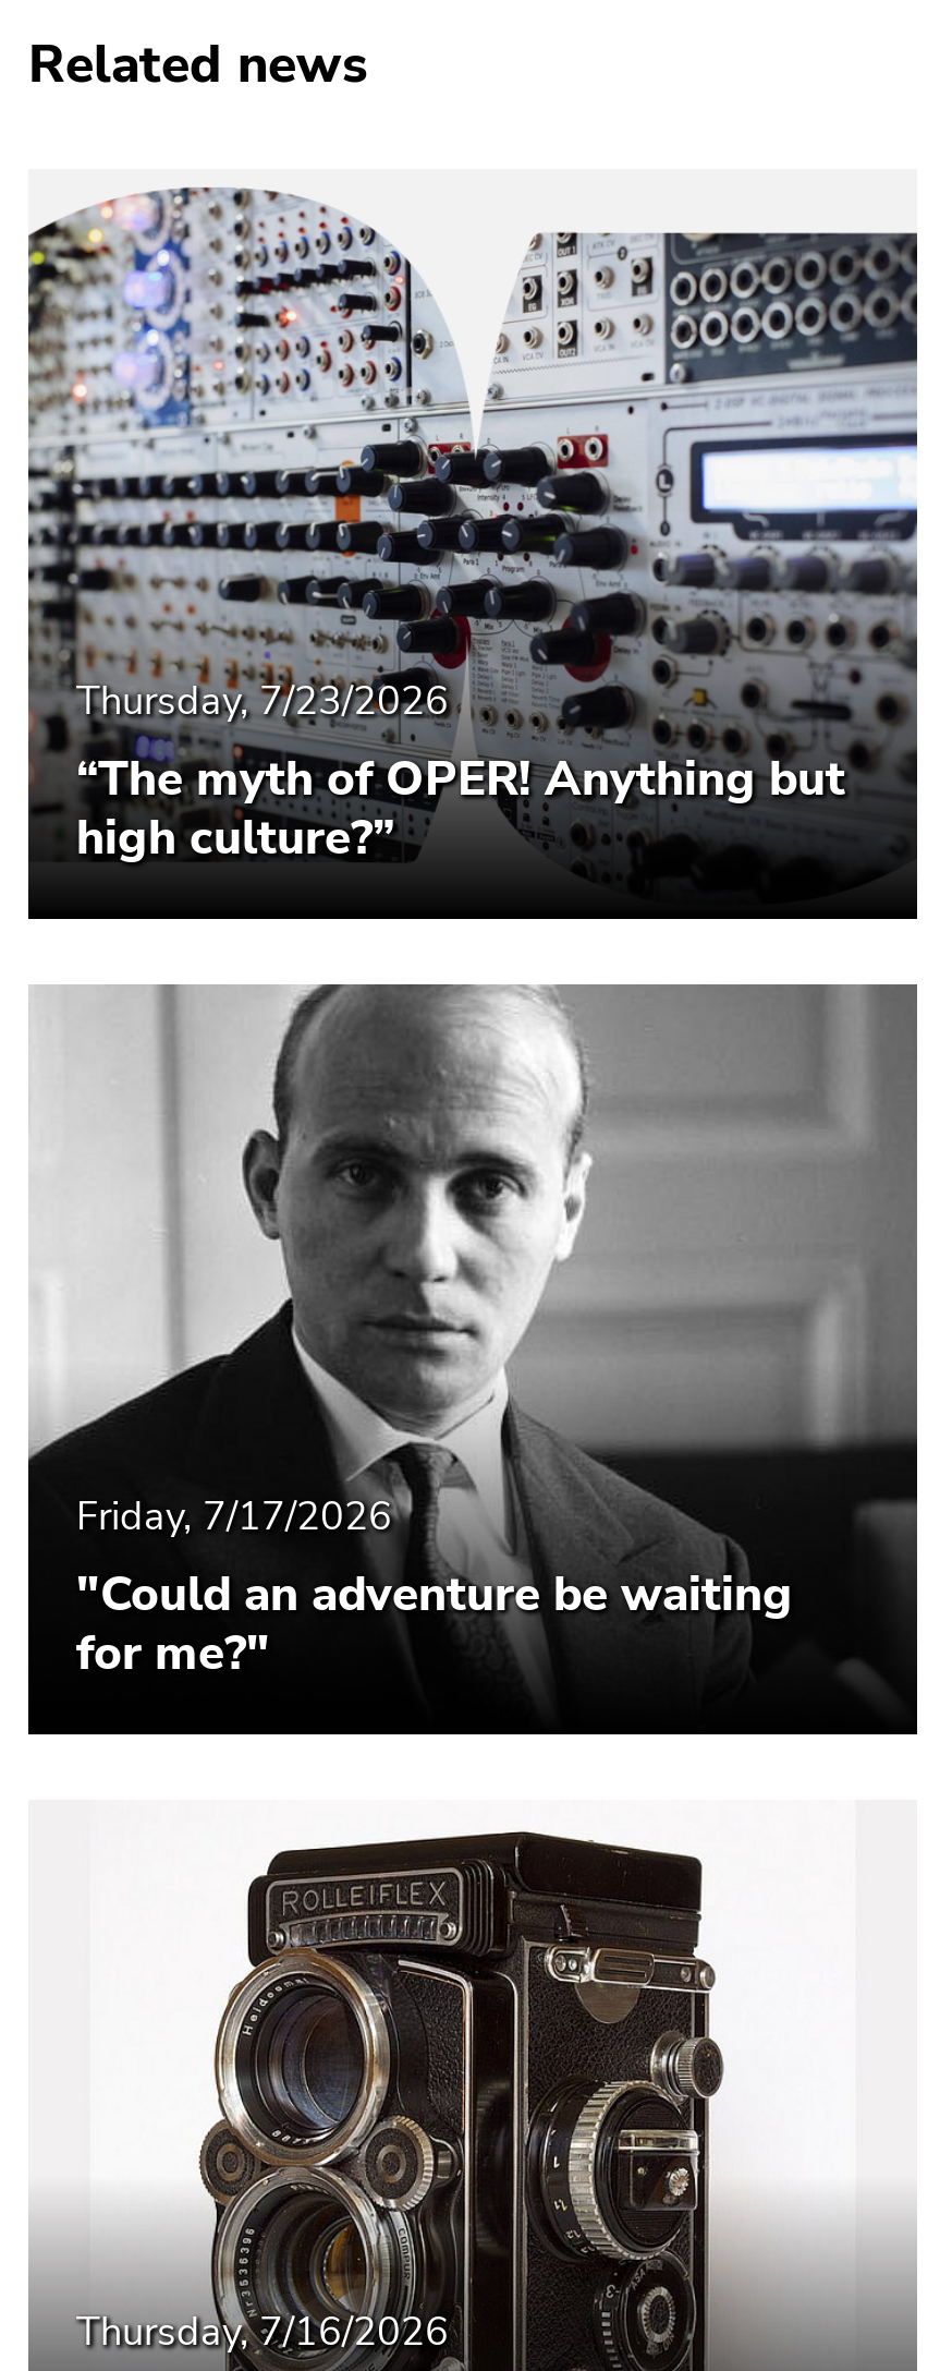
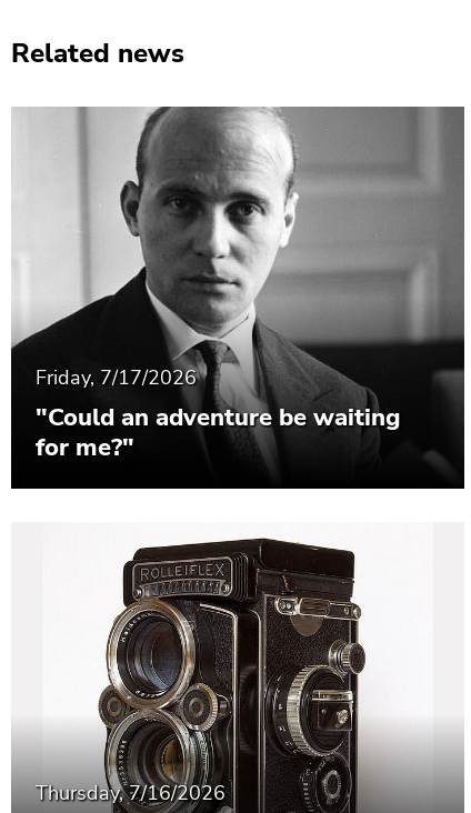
- [image]
- Thursday, 7/23/2026
- “The myth of OPER! Anything but
- high culture?”
